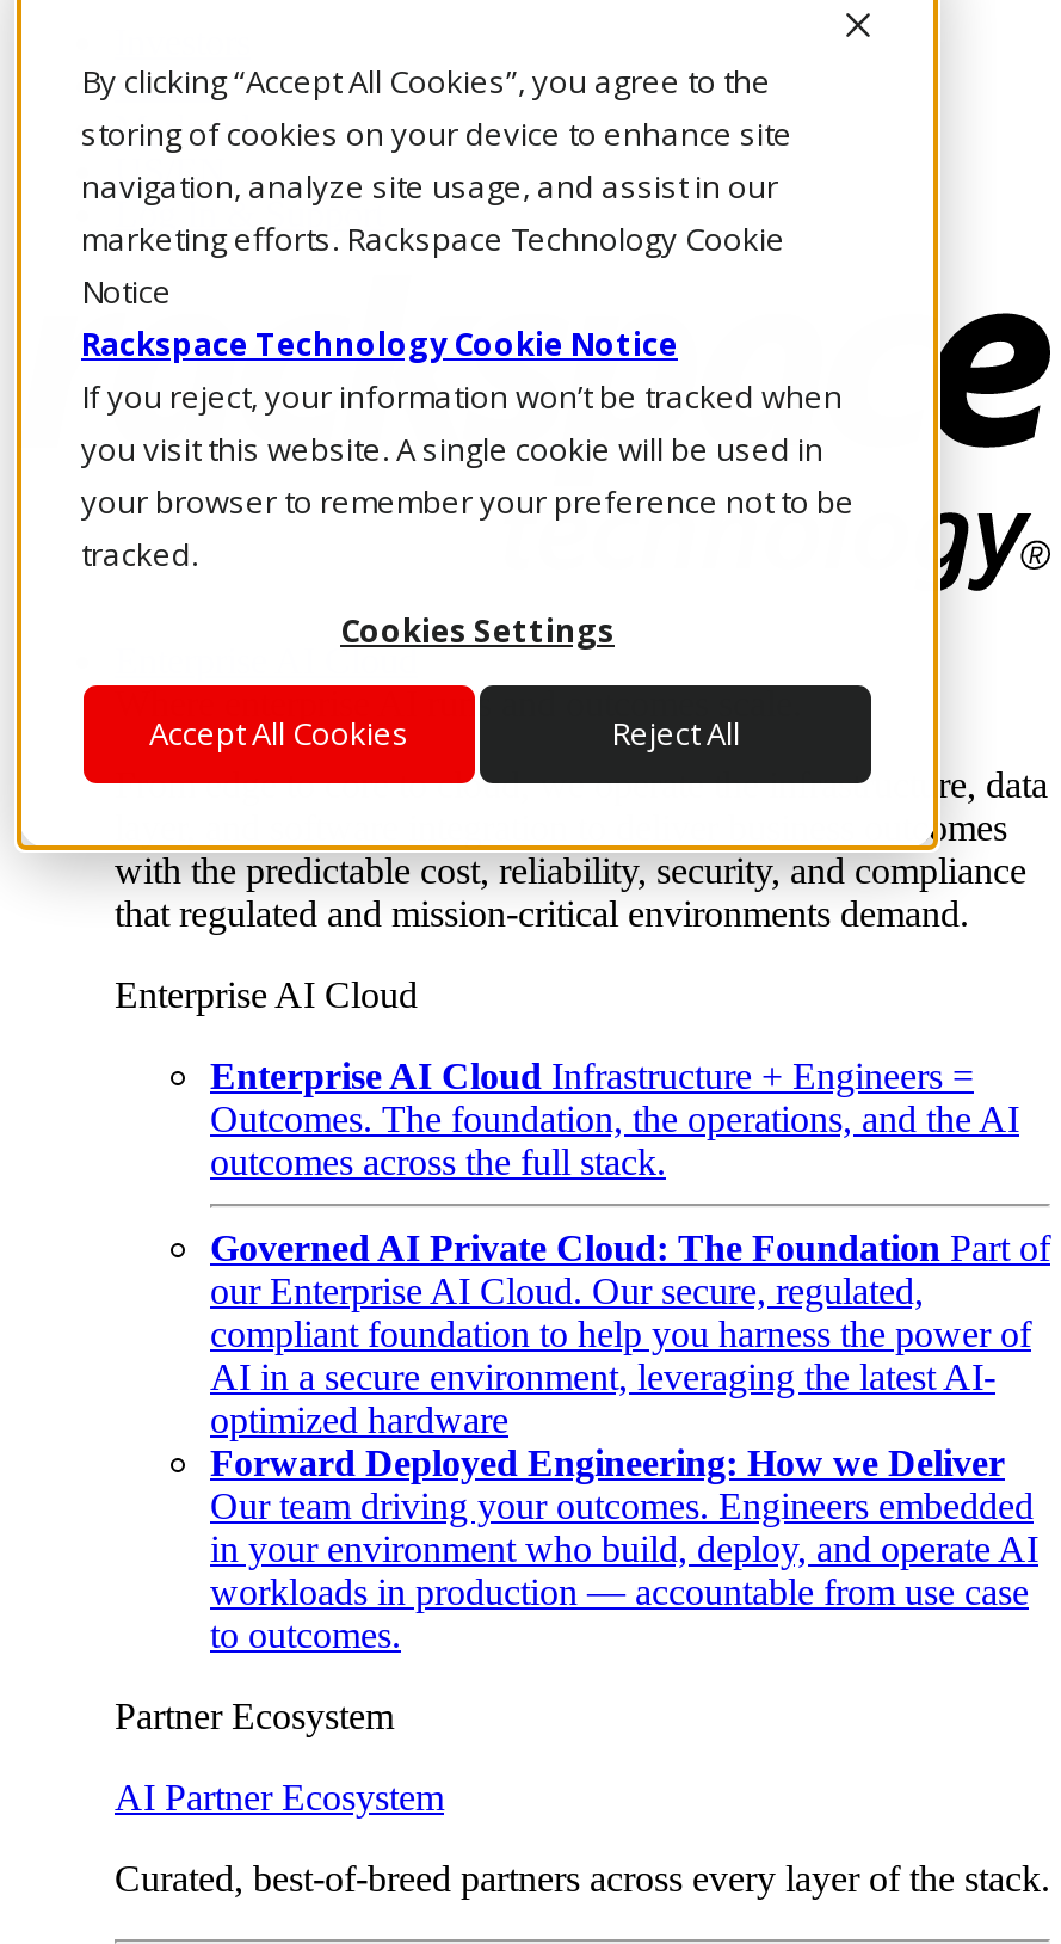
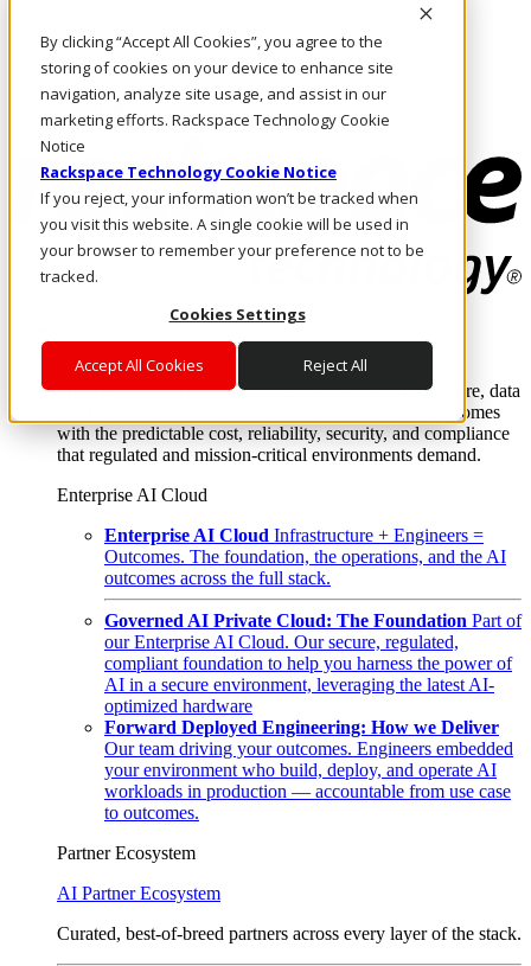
- in your environment who build, deploy, and operate AI
+ your environment who build, deploy, and operate AI
